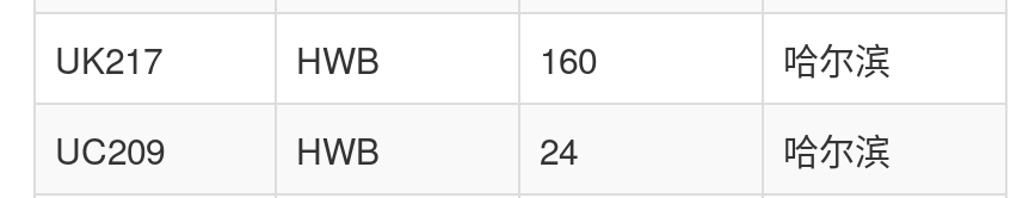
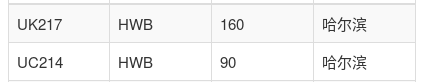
- UC209
+ UC214

- 24
+ 90
